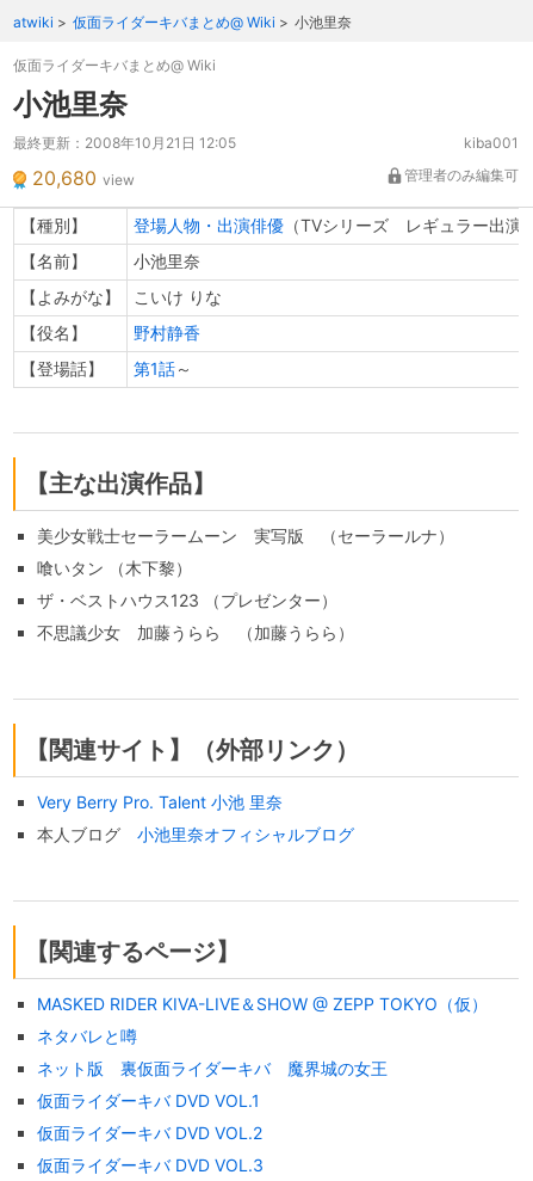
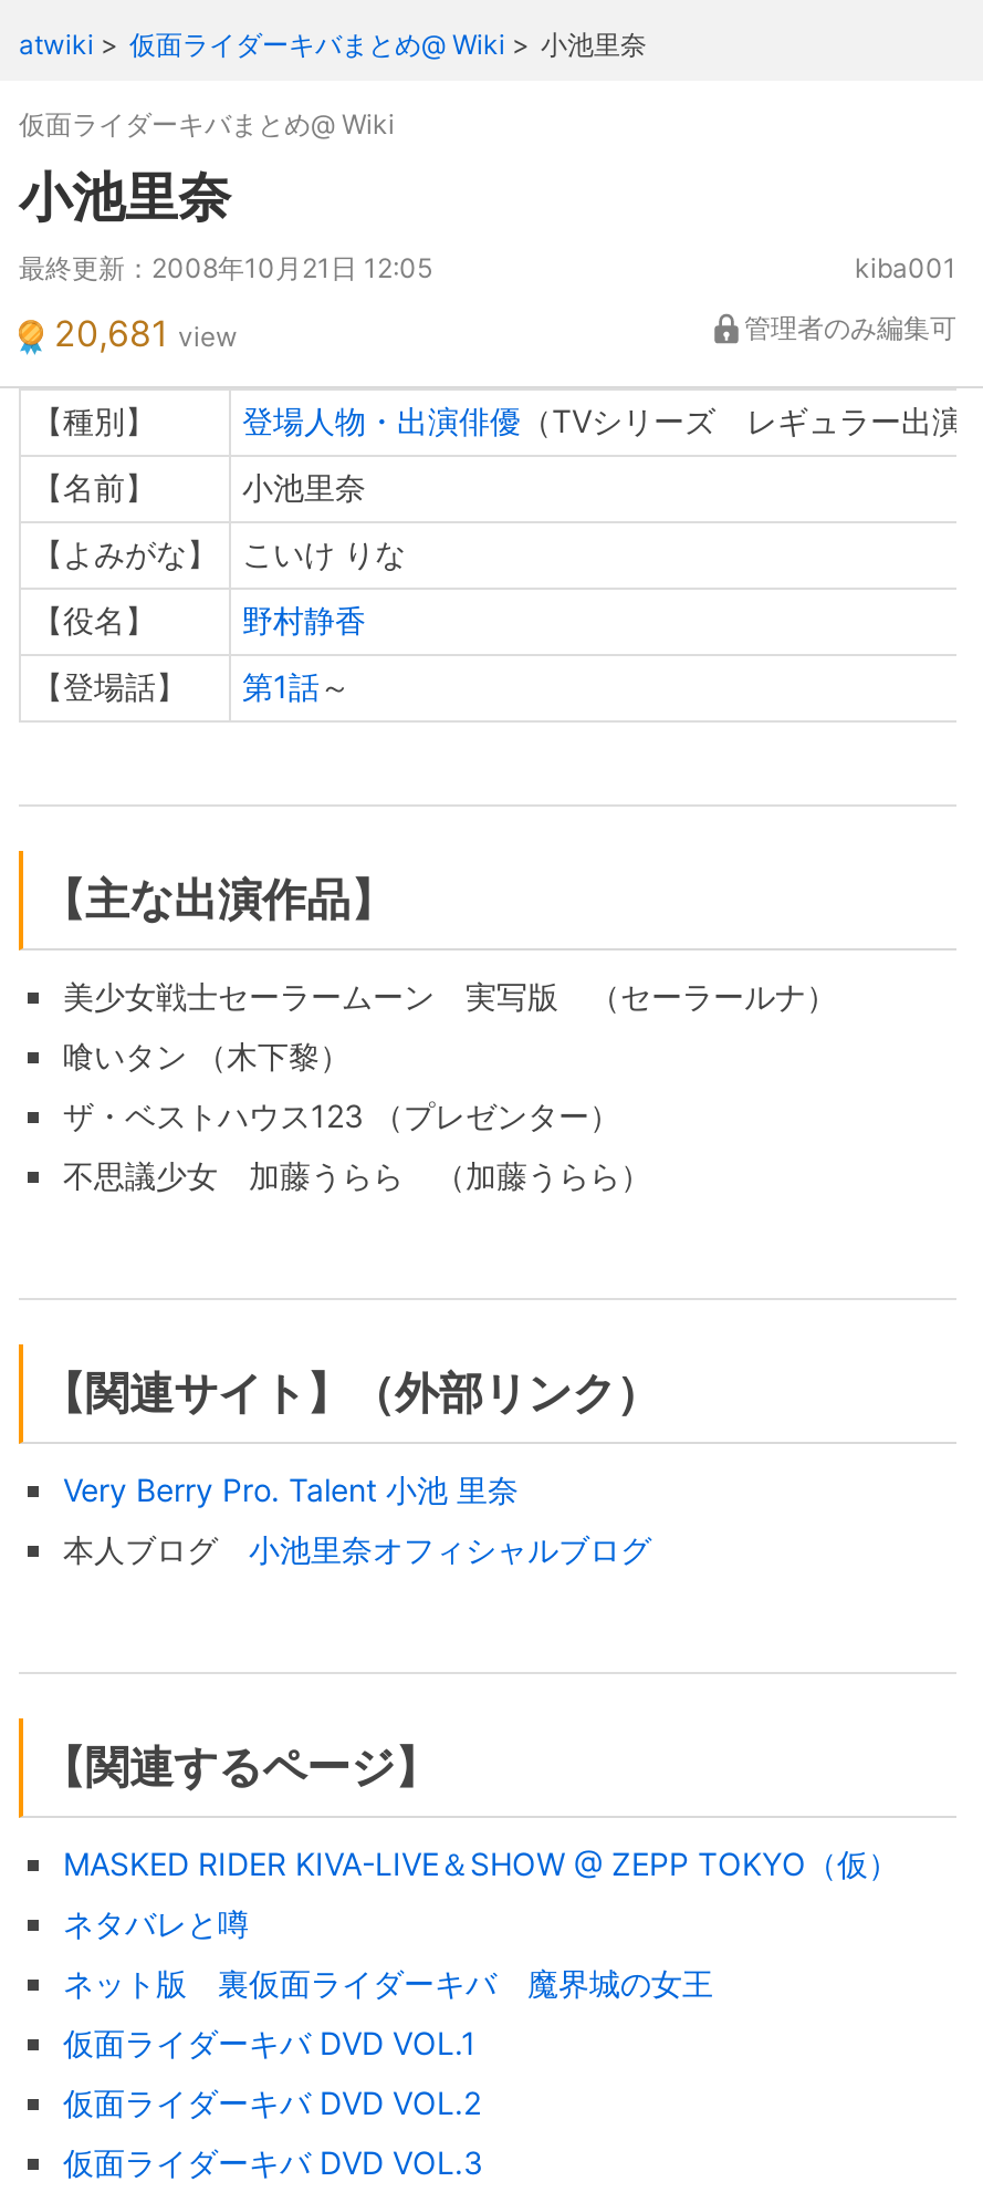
- 20,680 view
+ 20,681 view
